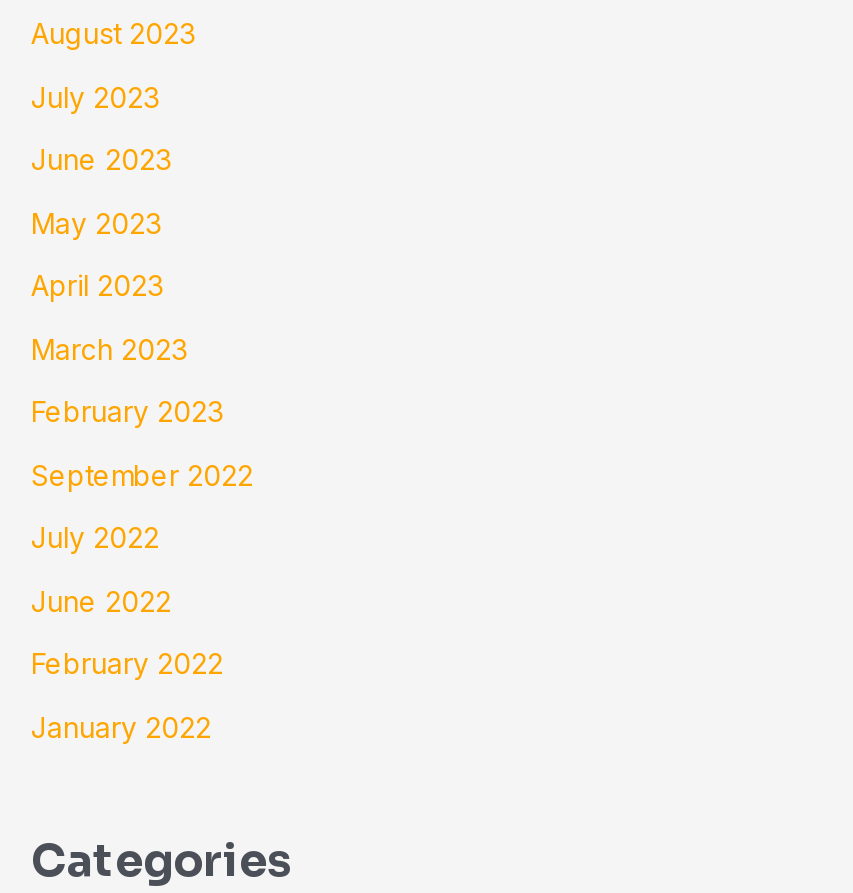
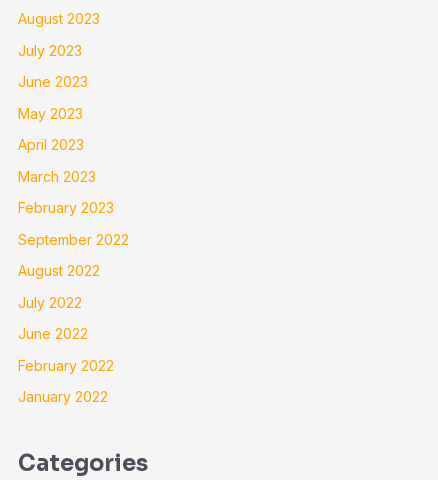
+ August 2022
